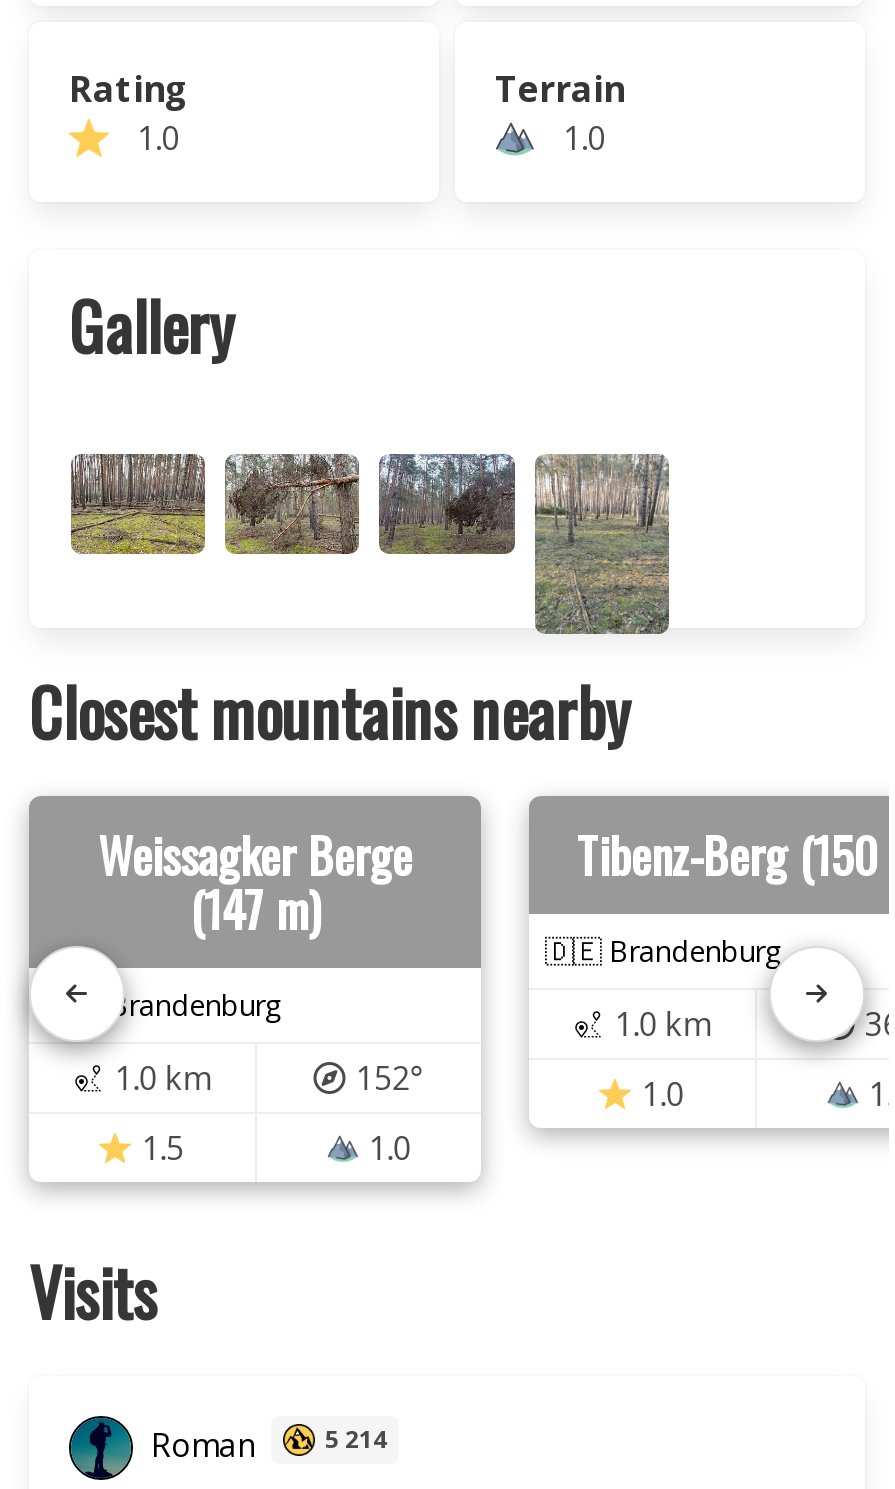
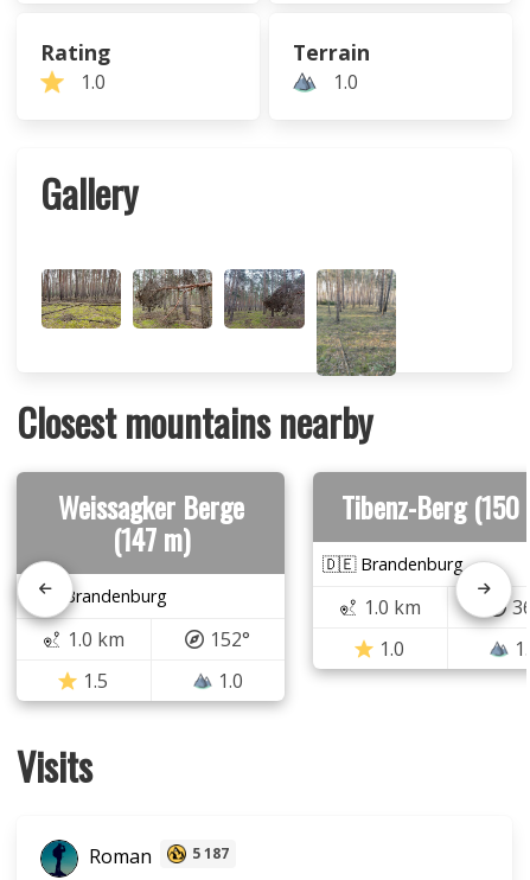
- Roman 5 214
+ Roman 5 187
